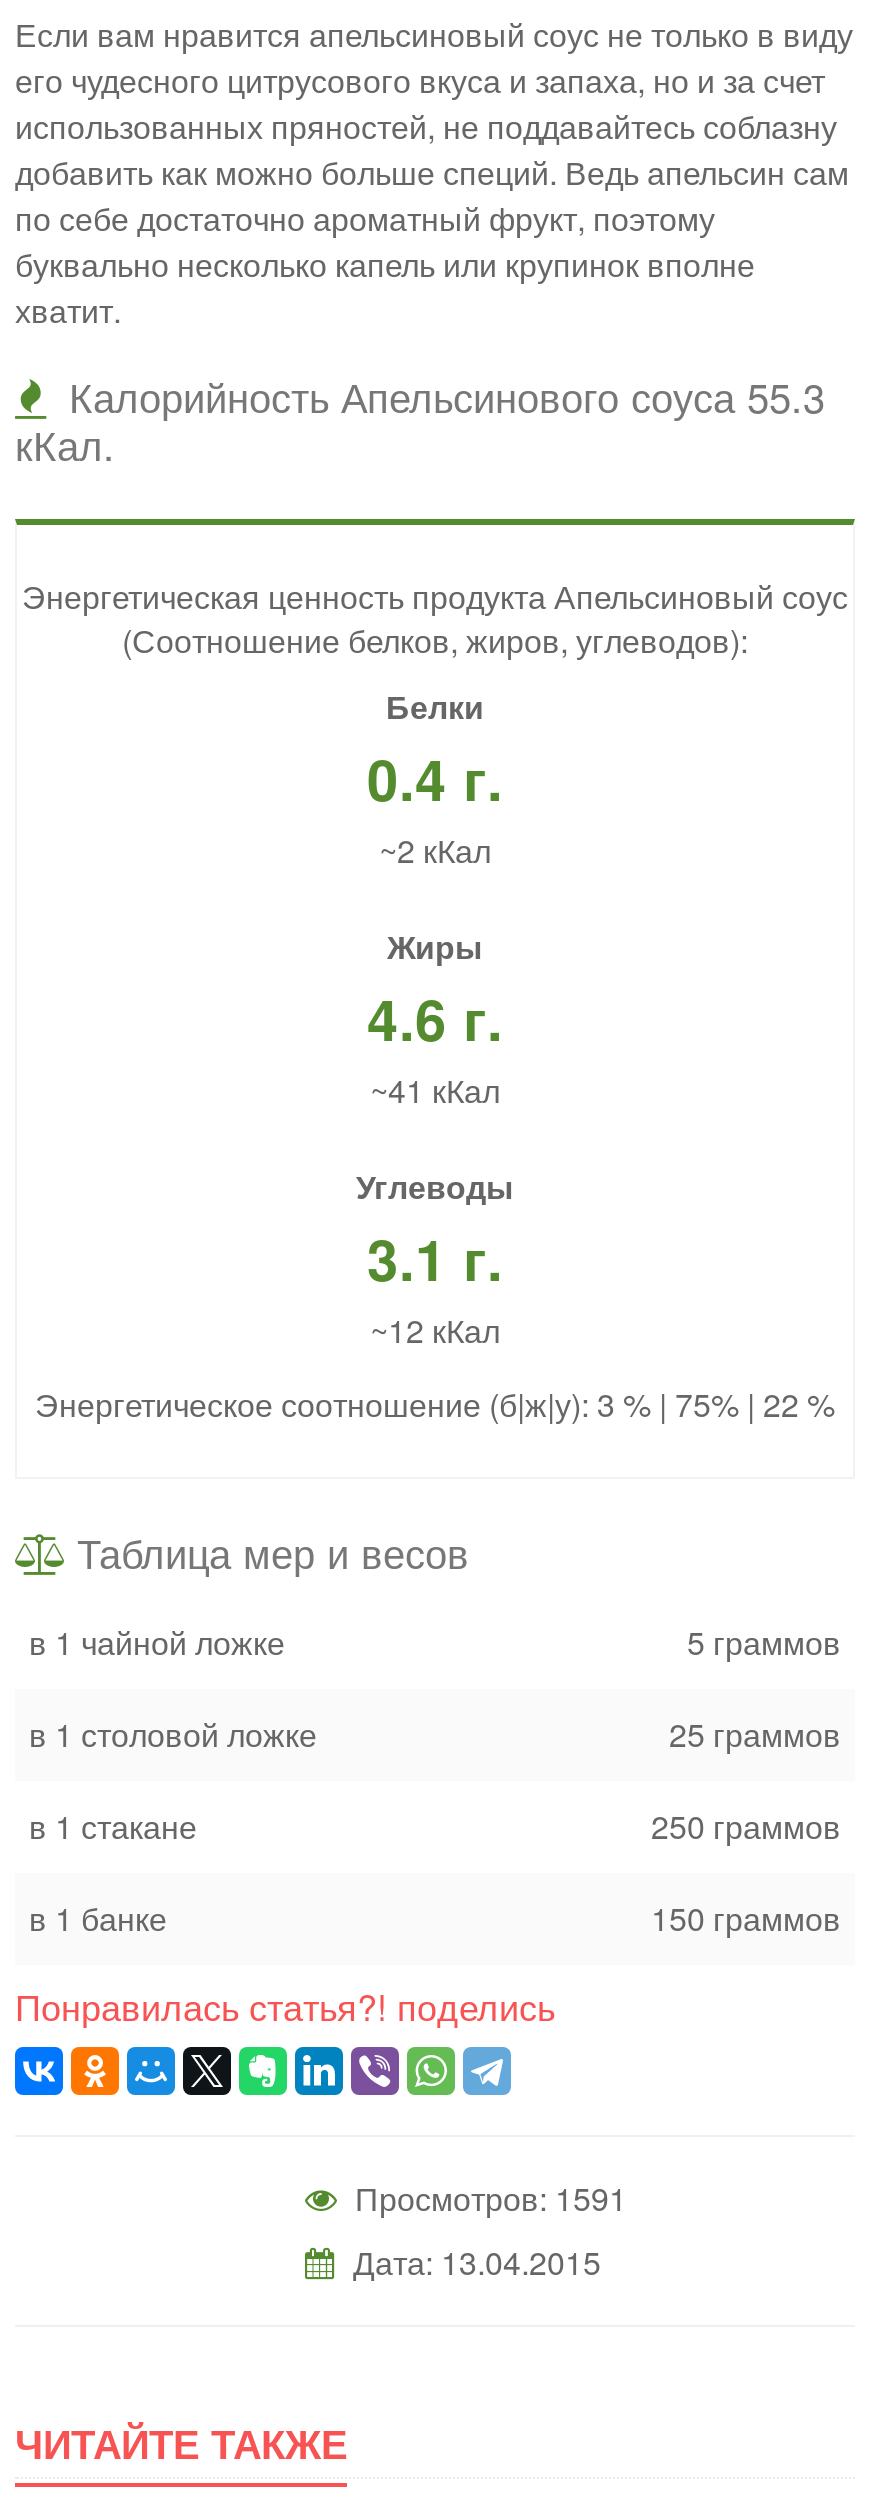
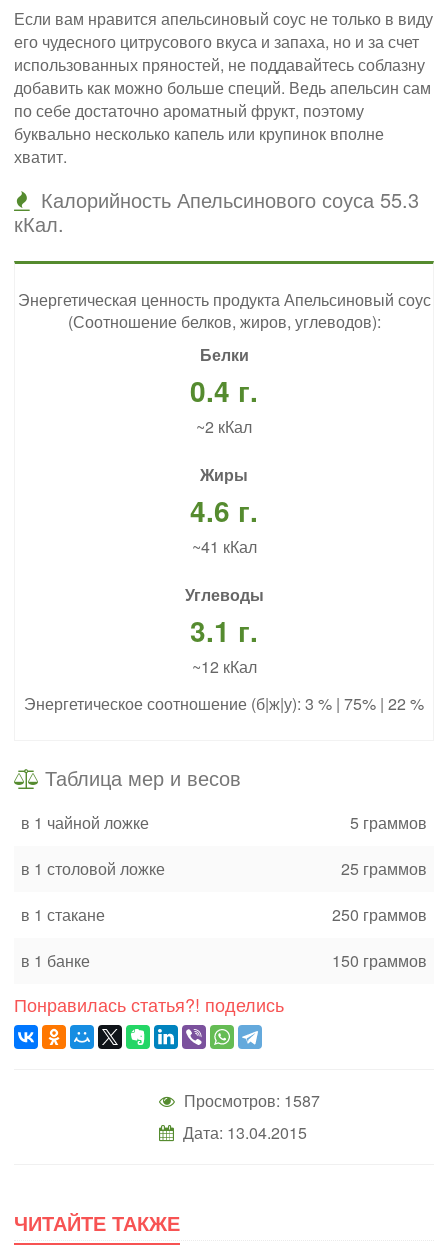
- Просмотров: 1591
+ Просмотров: 1587
